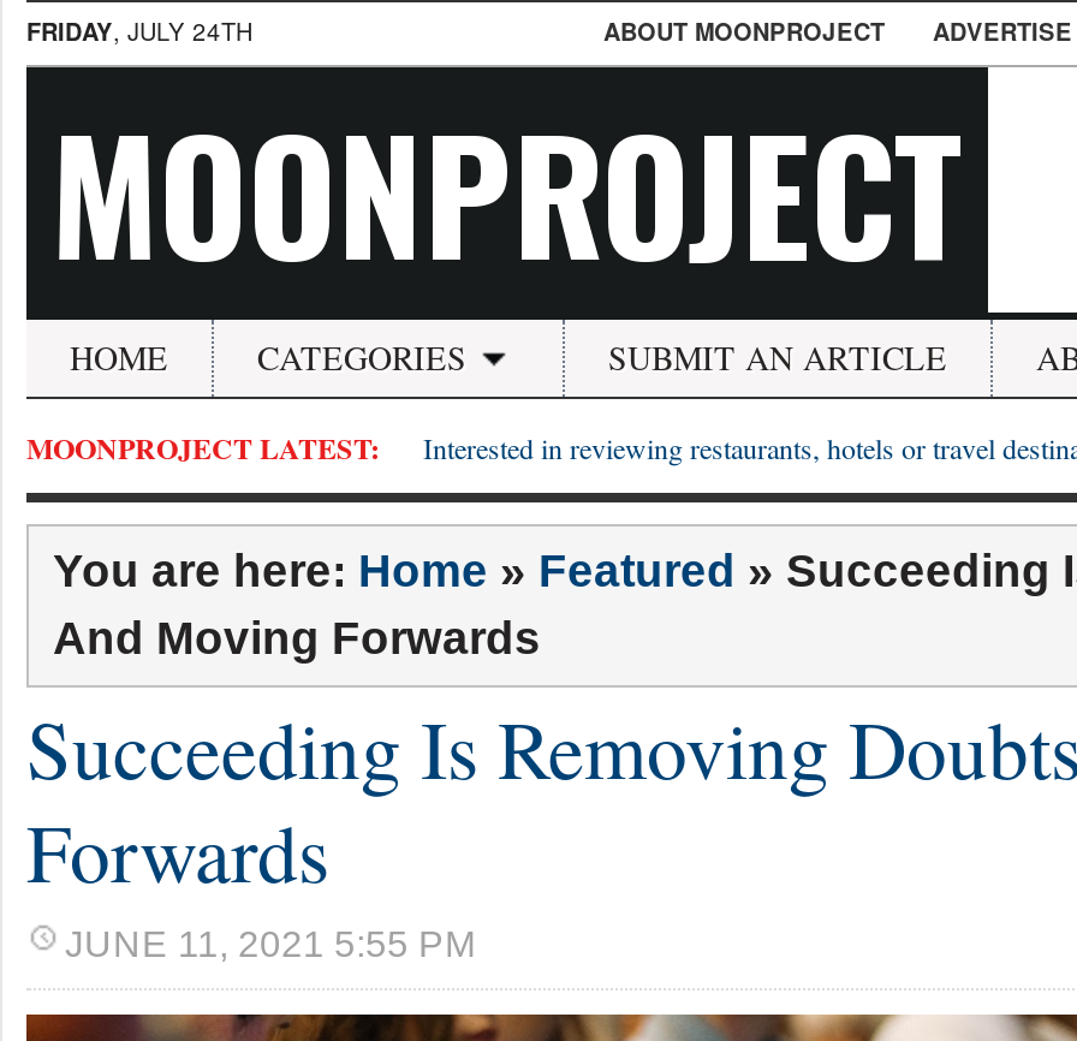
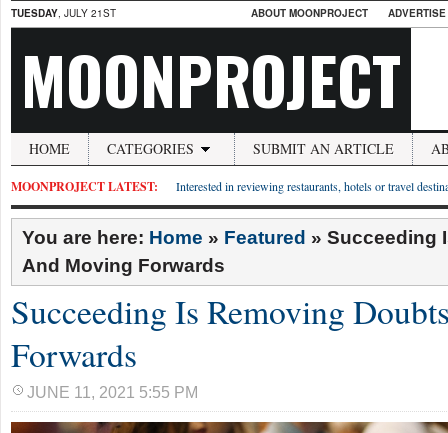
- FRIDAY, JULY 24TH
+ TUESDAY, JULY 21ST
